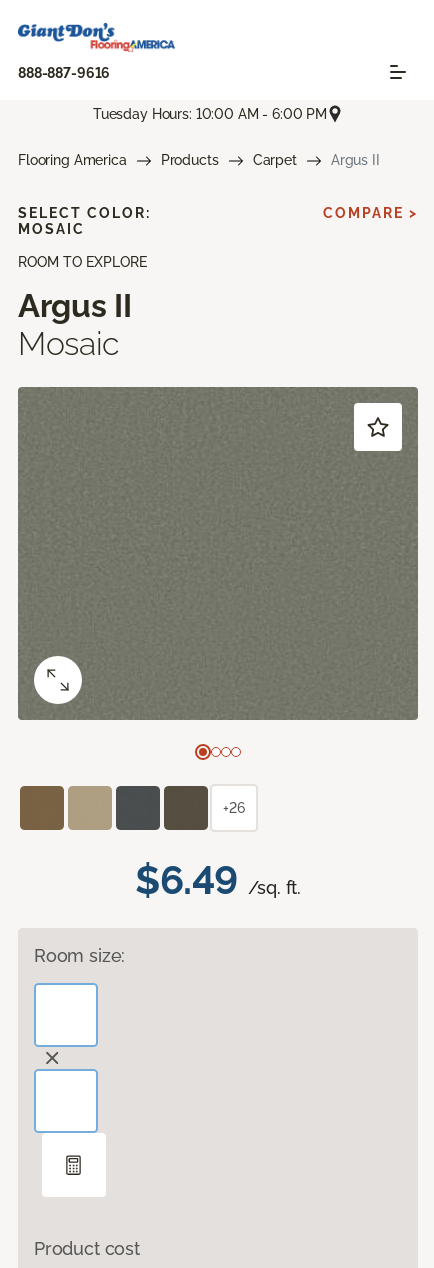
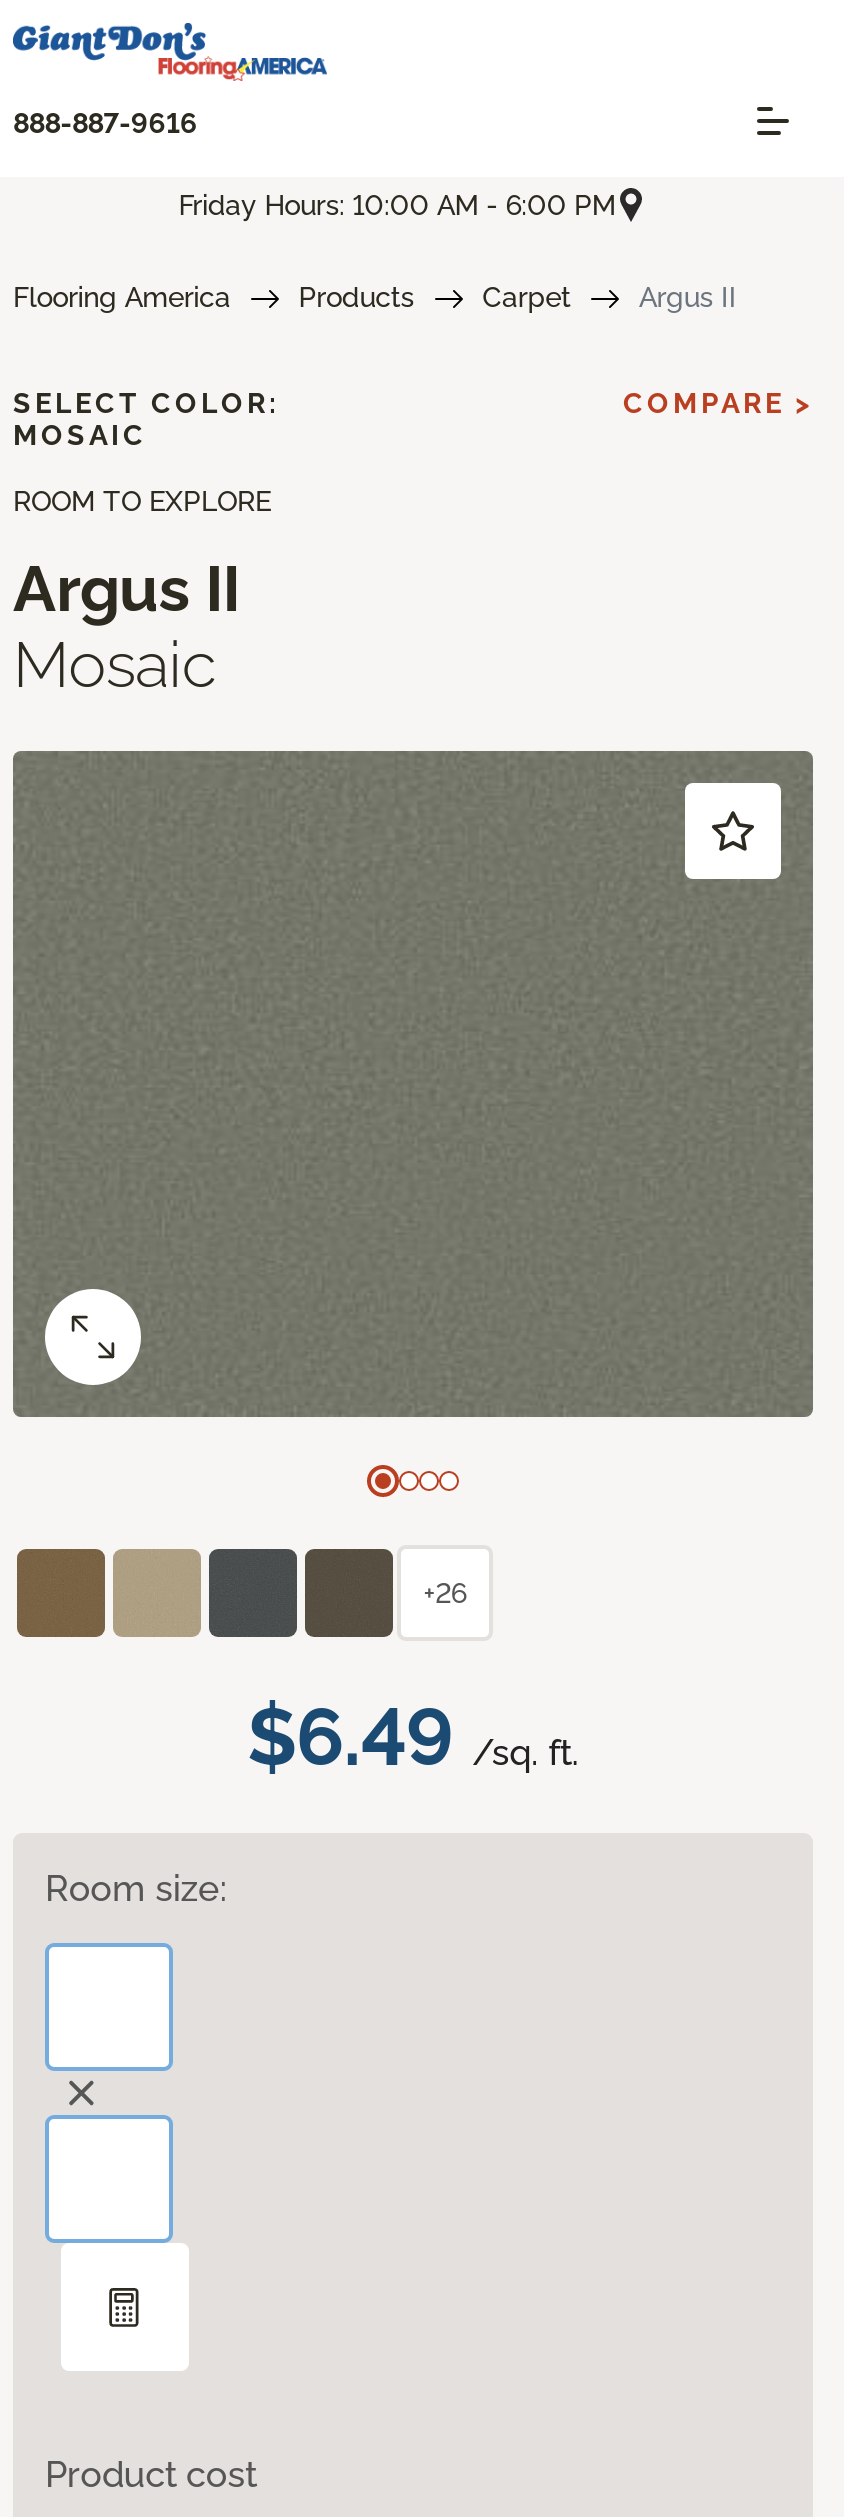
- Tuesday Hours: 10:00 AM - 6:00 PM
+ Friday Hours: 10:00 AM - 6:00 PM
